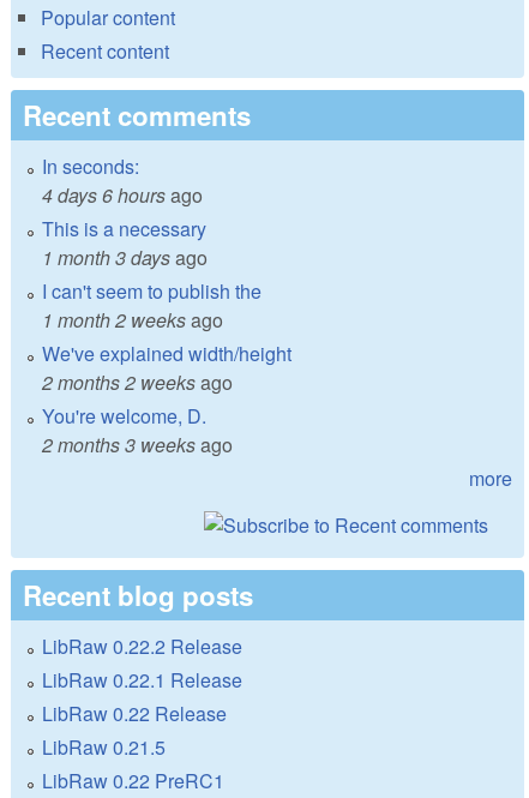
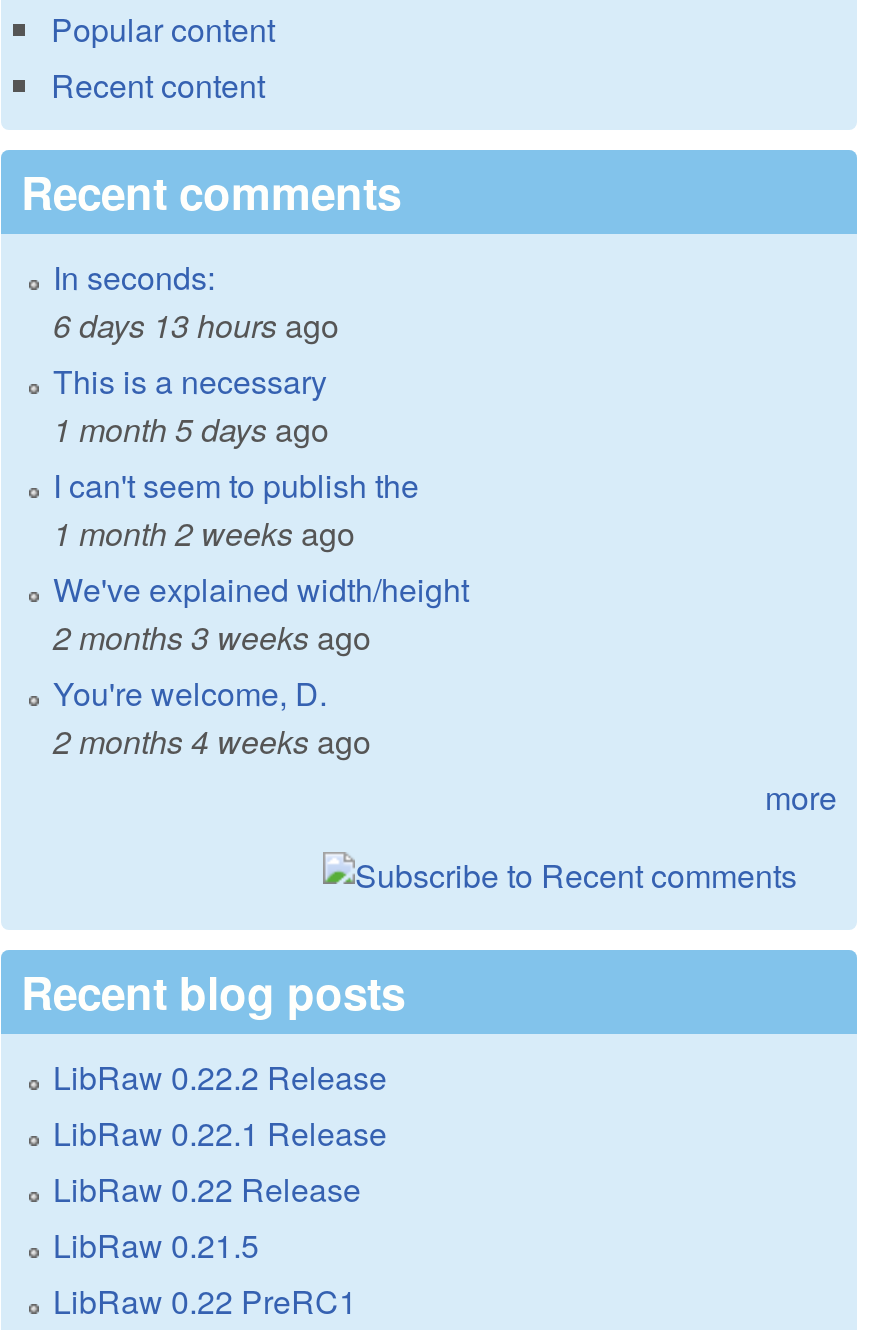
- 4 days 6 hours ago
+ 6 days 13 hours ago

- 1 month 3 days ago
+ 1 month 5 days ago

- 2 months 2 weeks ago

moved up: 2 months 3 weeks ago

+ 2 months 4 weeks ago
